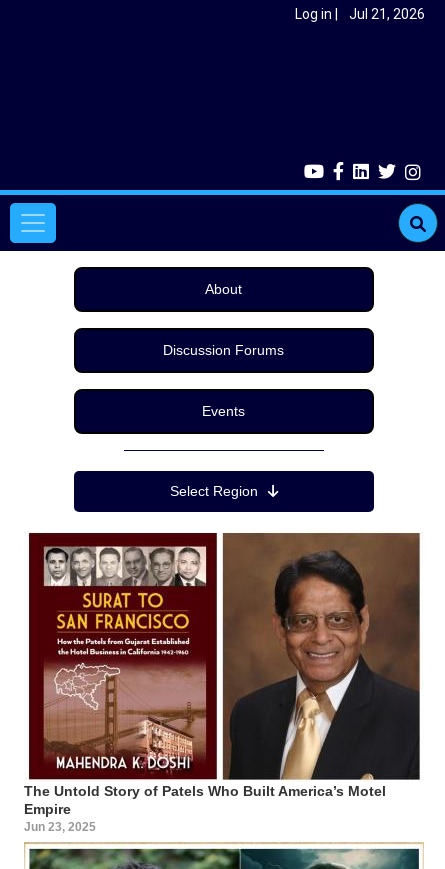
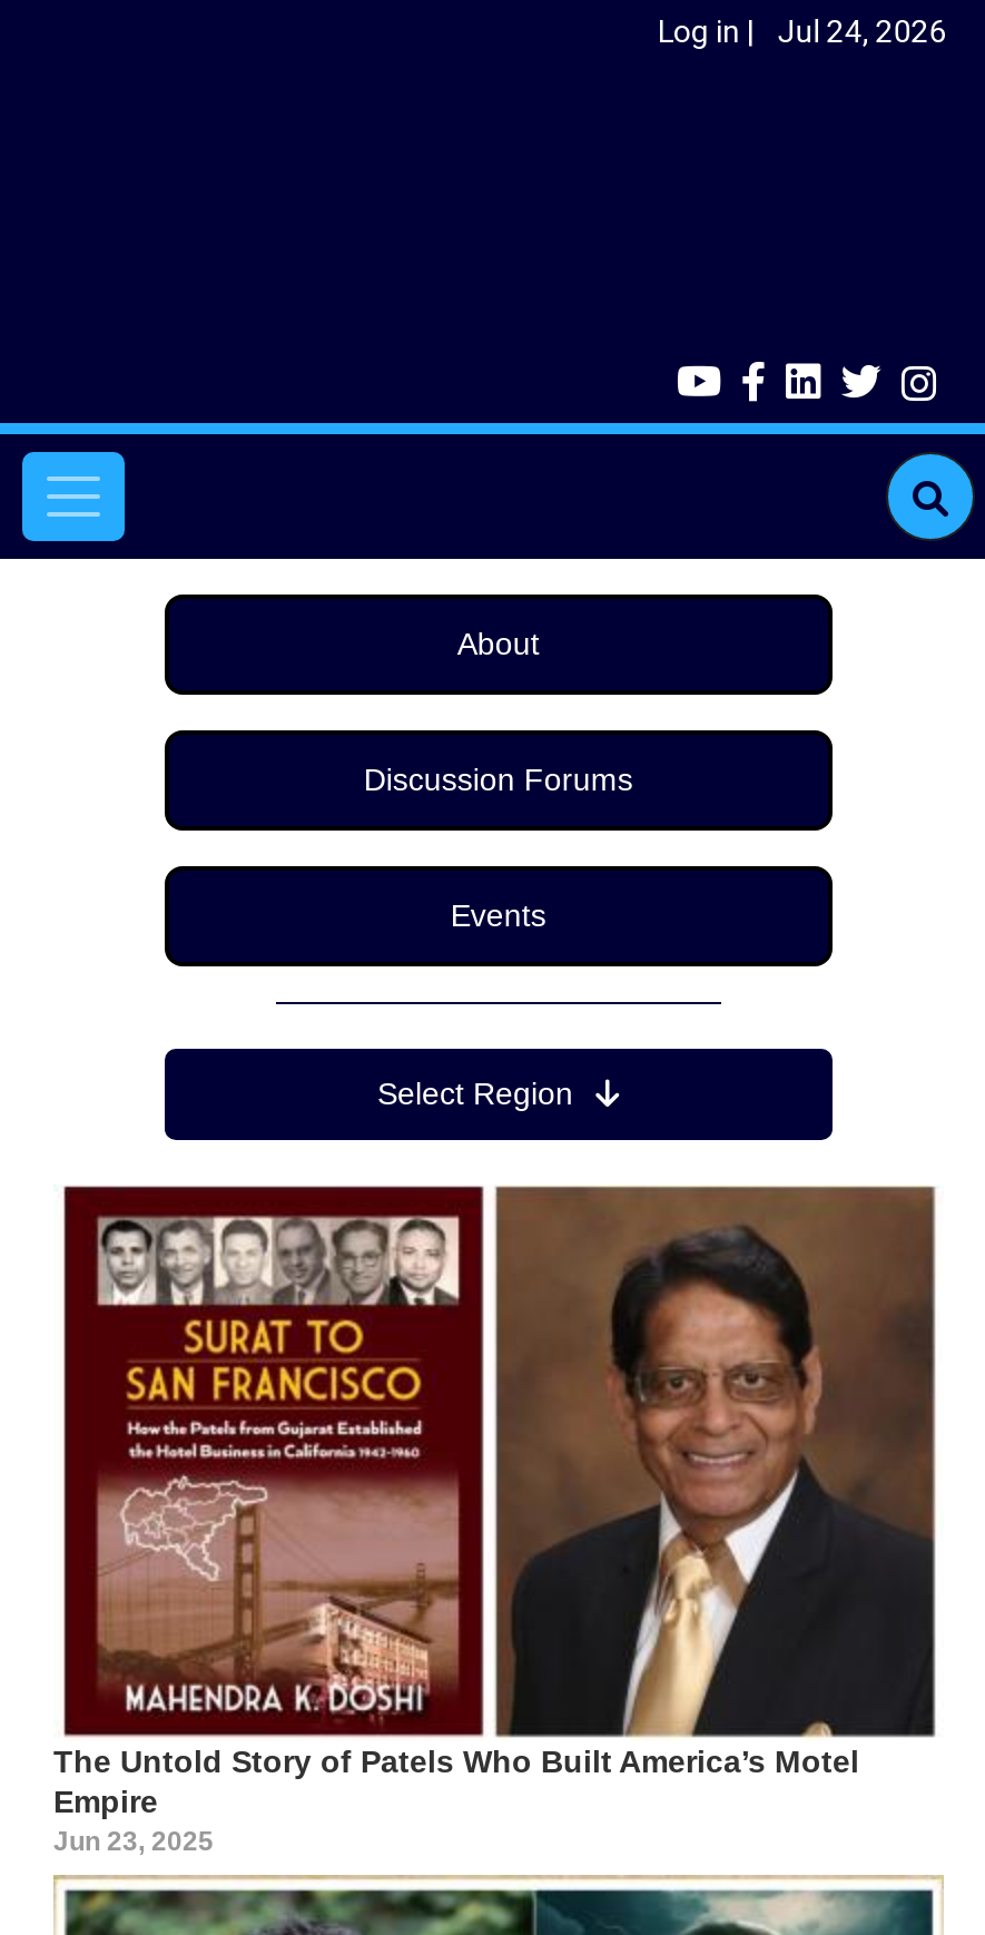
- Log in Jul 21, 2026
+ Log in Jul 24, 2026
